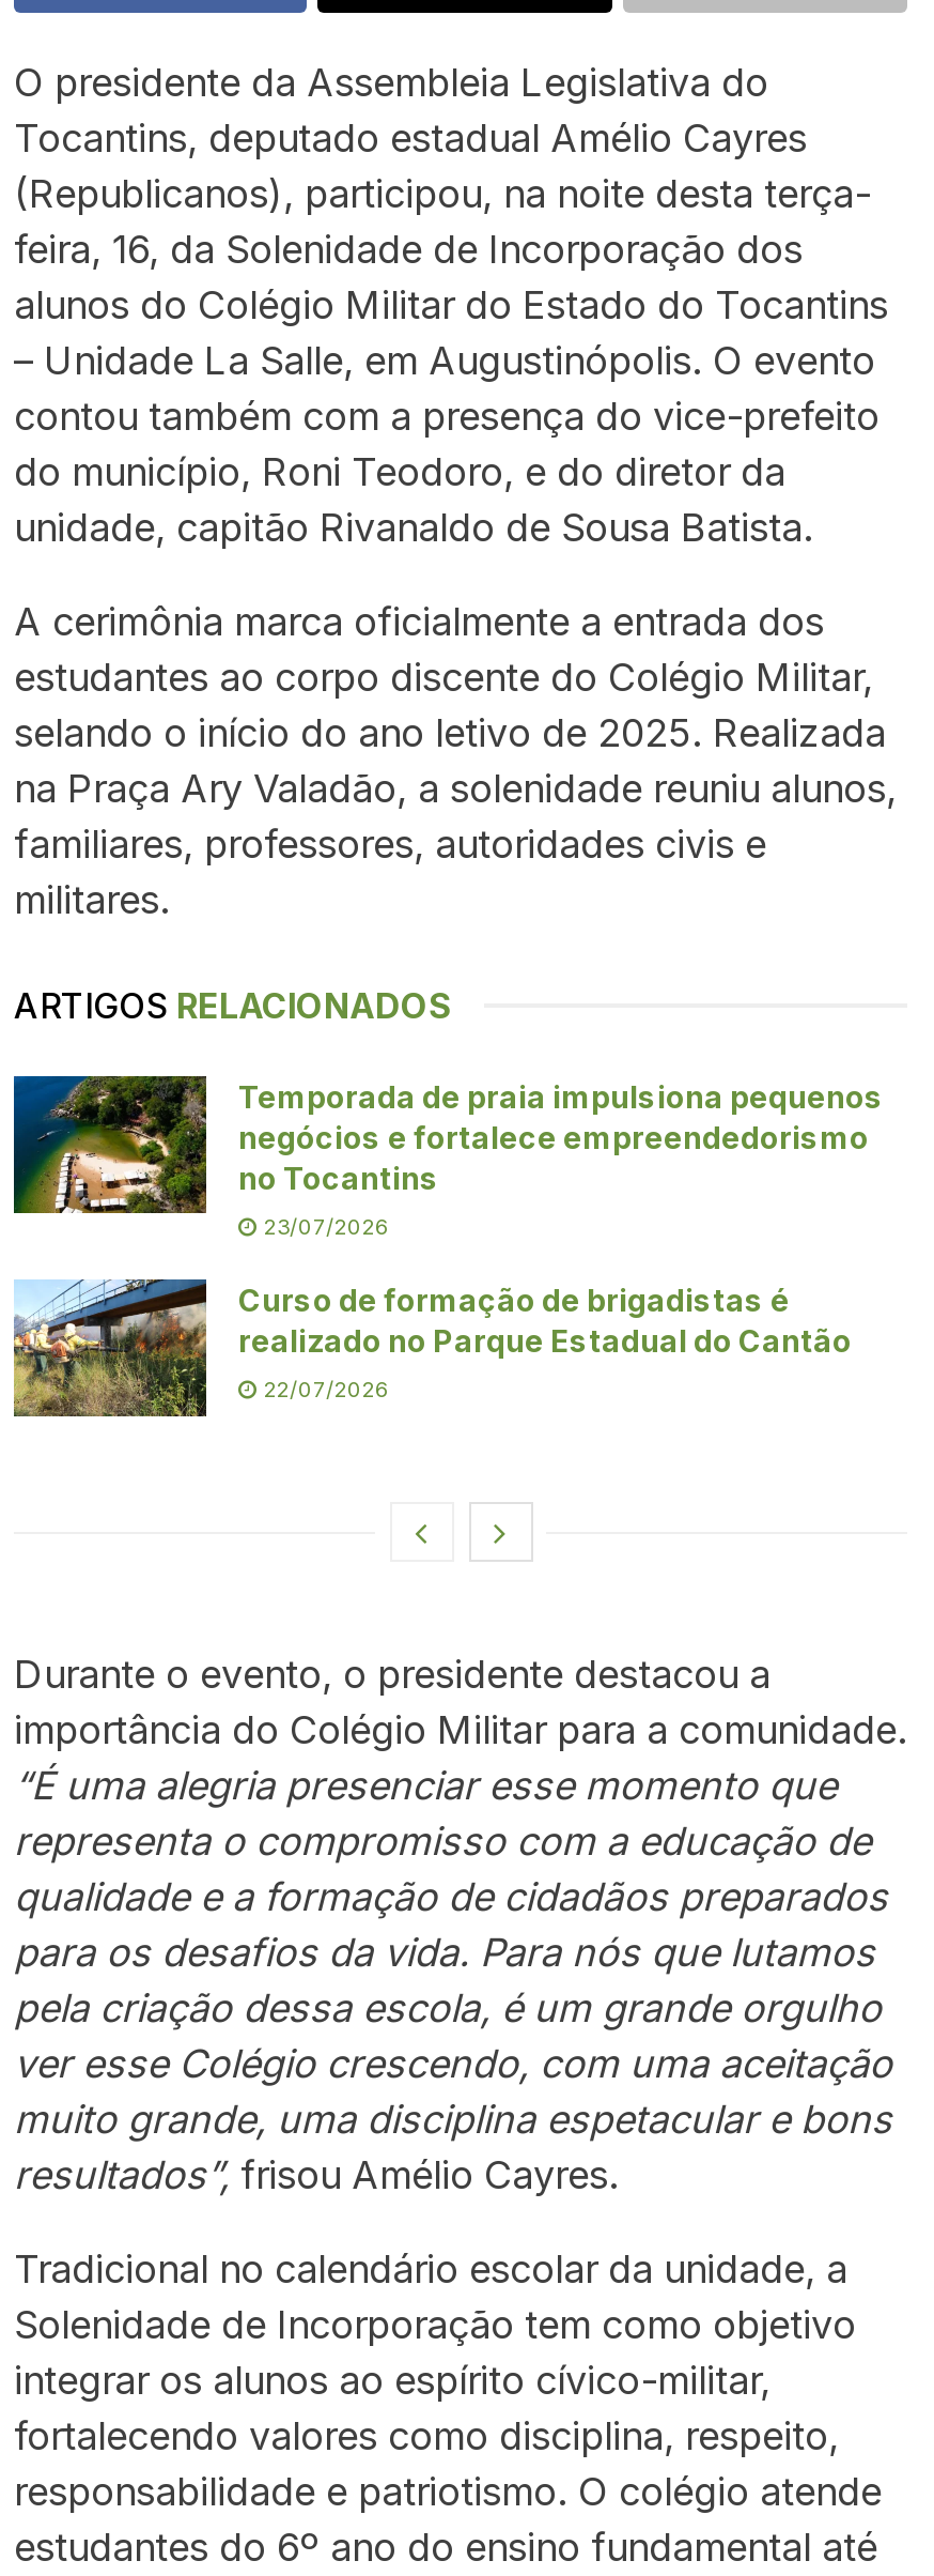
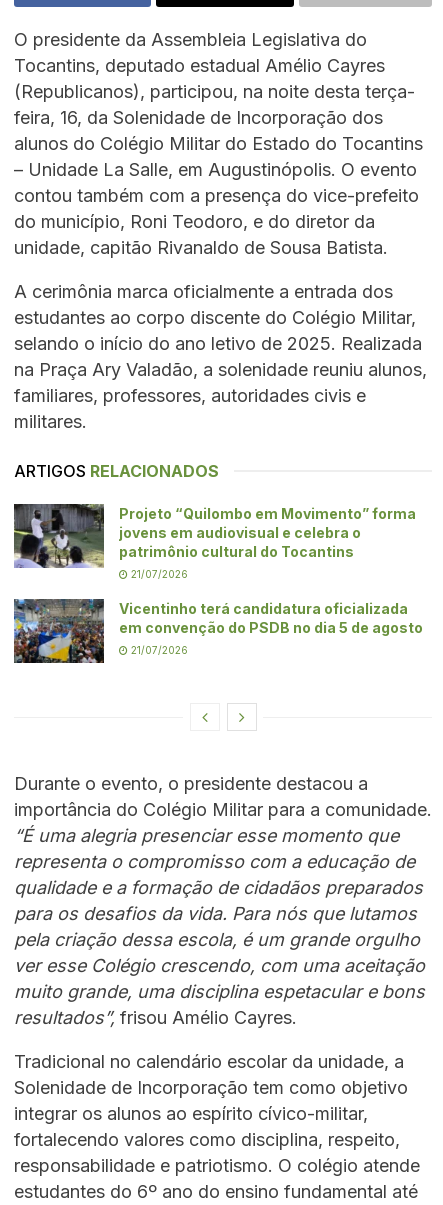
- [image]
- Temporada de praia impulsiona pequenos
- negócios e fortalece empreendedorismo
- no Tocantins
+ [image]
+ Projeto “Quilombo em Movimento” forma
+ jovens em audiovisual e celebra o
+ patrimônio cultural do Tocantins

- 23/07/2026
+ 21/07/2026

- [image]
- Curso de formação de brigadistas é
- realizado no Parque Estadual do Cantão
+ [image]
+ Vicentinho terá candidatura oficializada
+ em convenção do PSDB no dia 5 de agosto

- 22/07/2026
+ 21/07/2026
